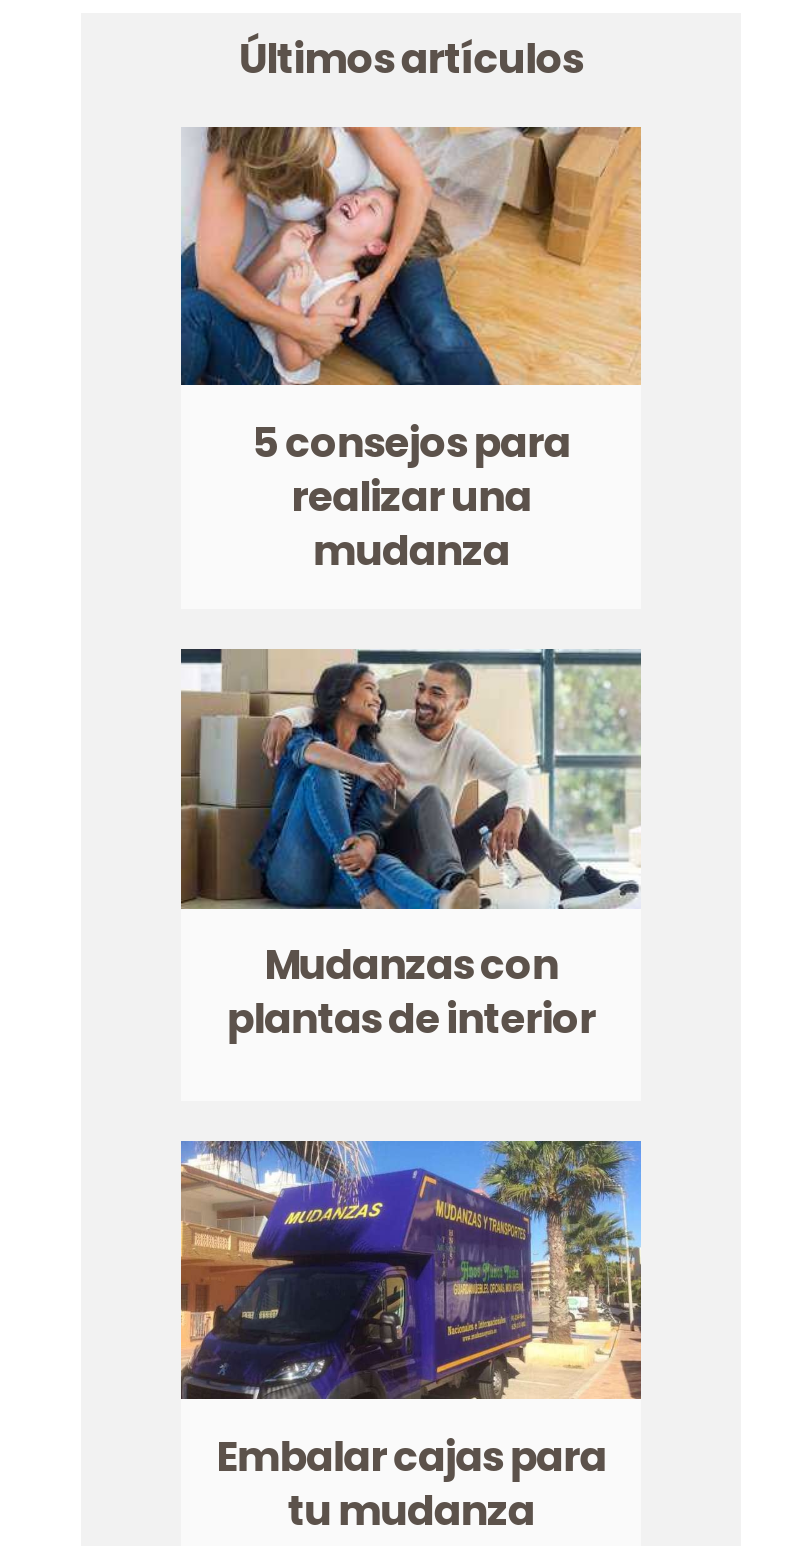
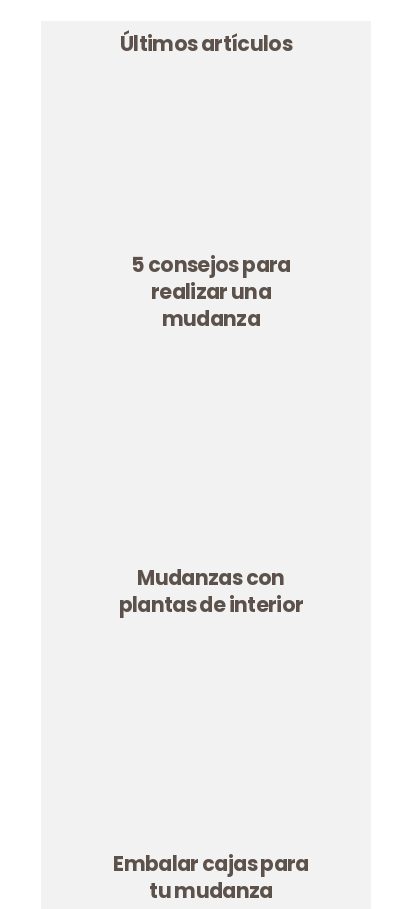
- [image]

- [image]

- [image]
